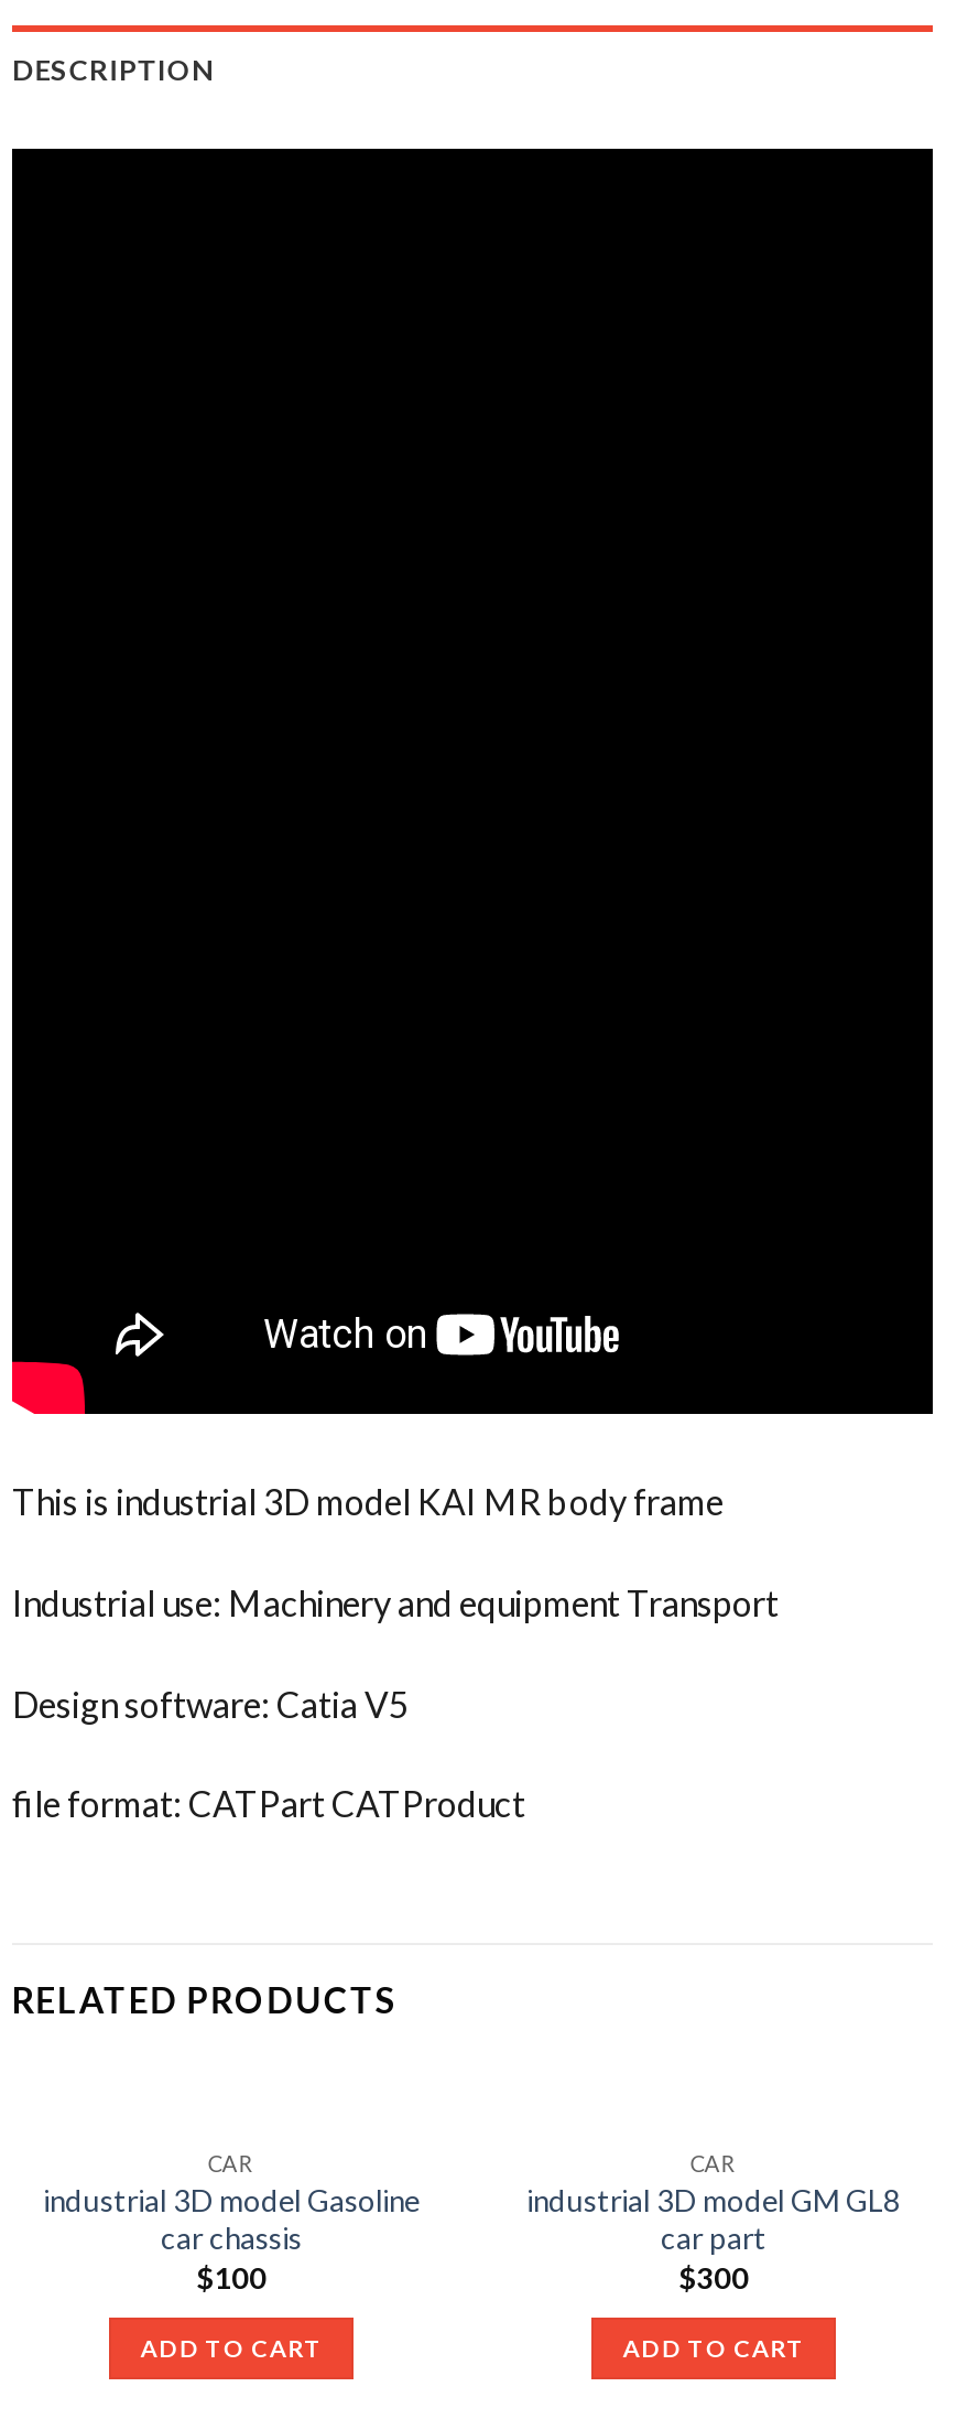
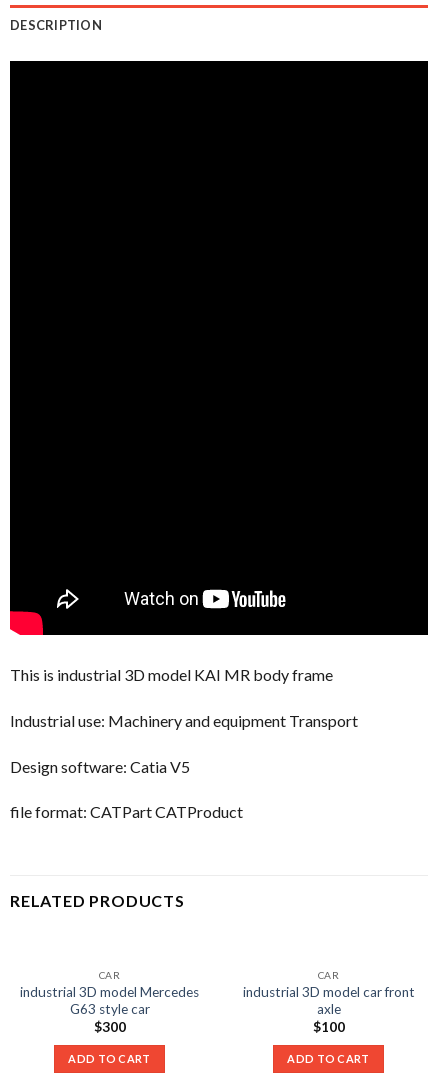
- industrial 3D model Gasoline
- car chassis
- $100
+ industrial 3D model Mercedes
+ G63 style car
+ $300

- industrial 3D model GM GL8
- car part
- $300
+ industrial 3D model car front
+ axle
+ $100
